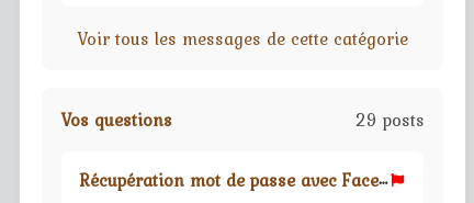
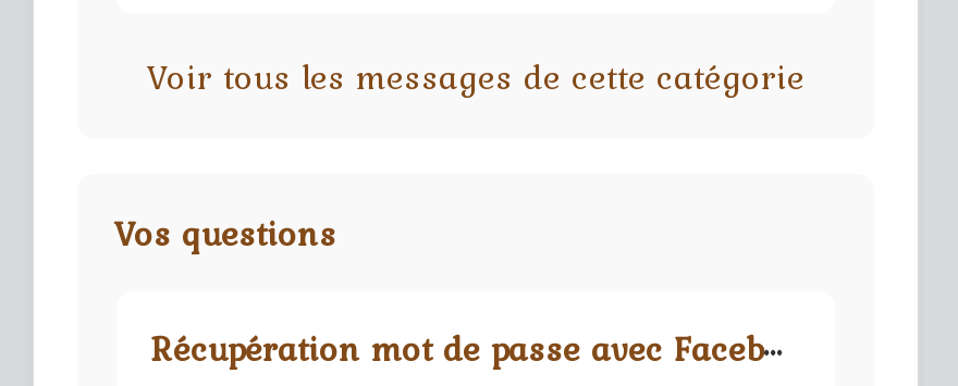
- 29 posts
